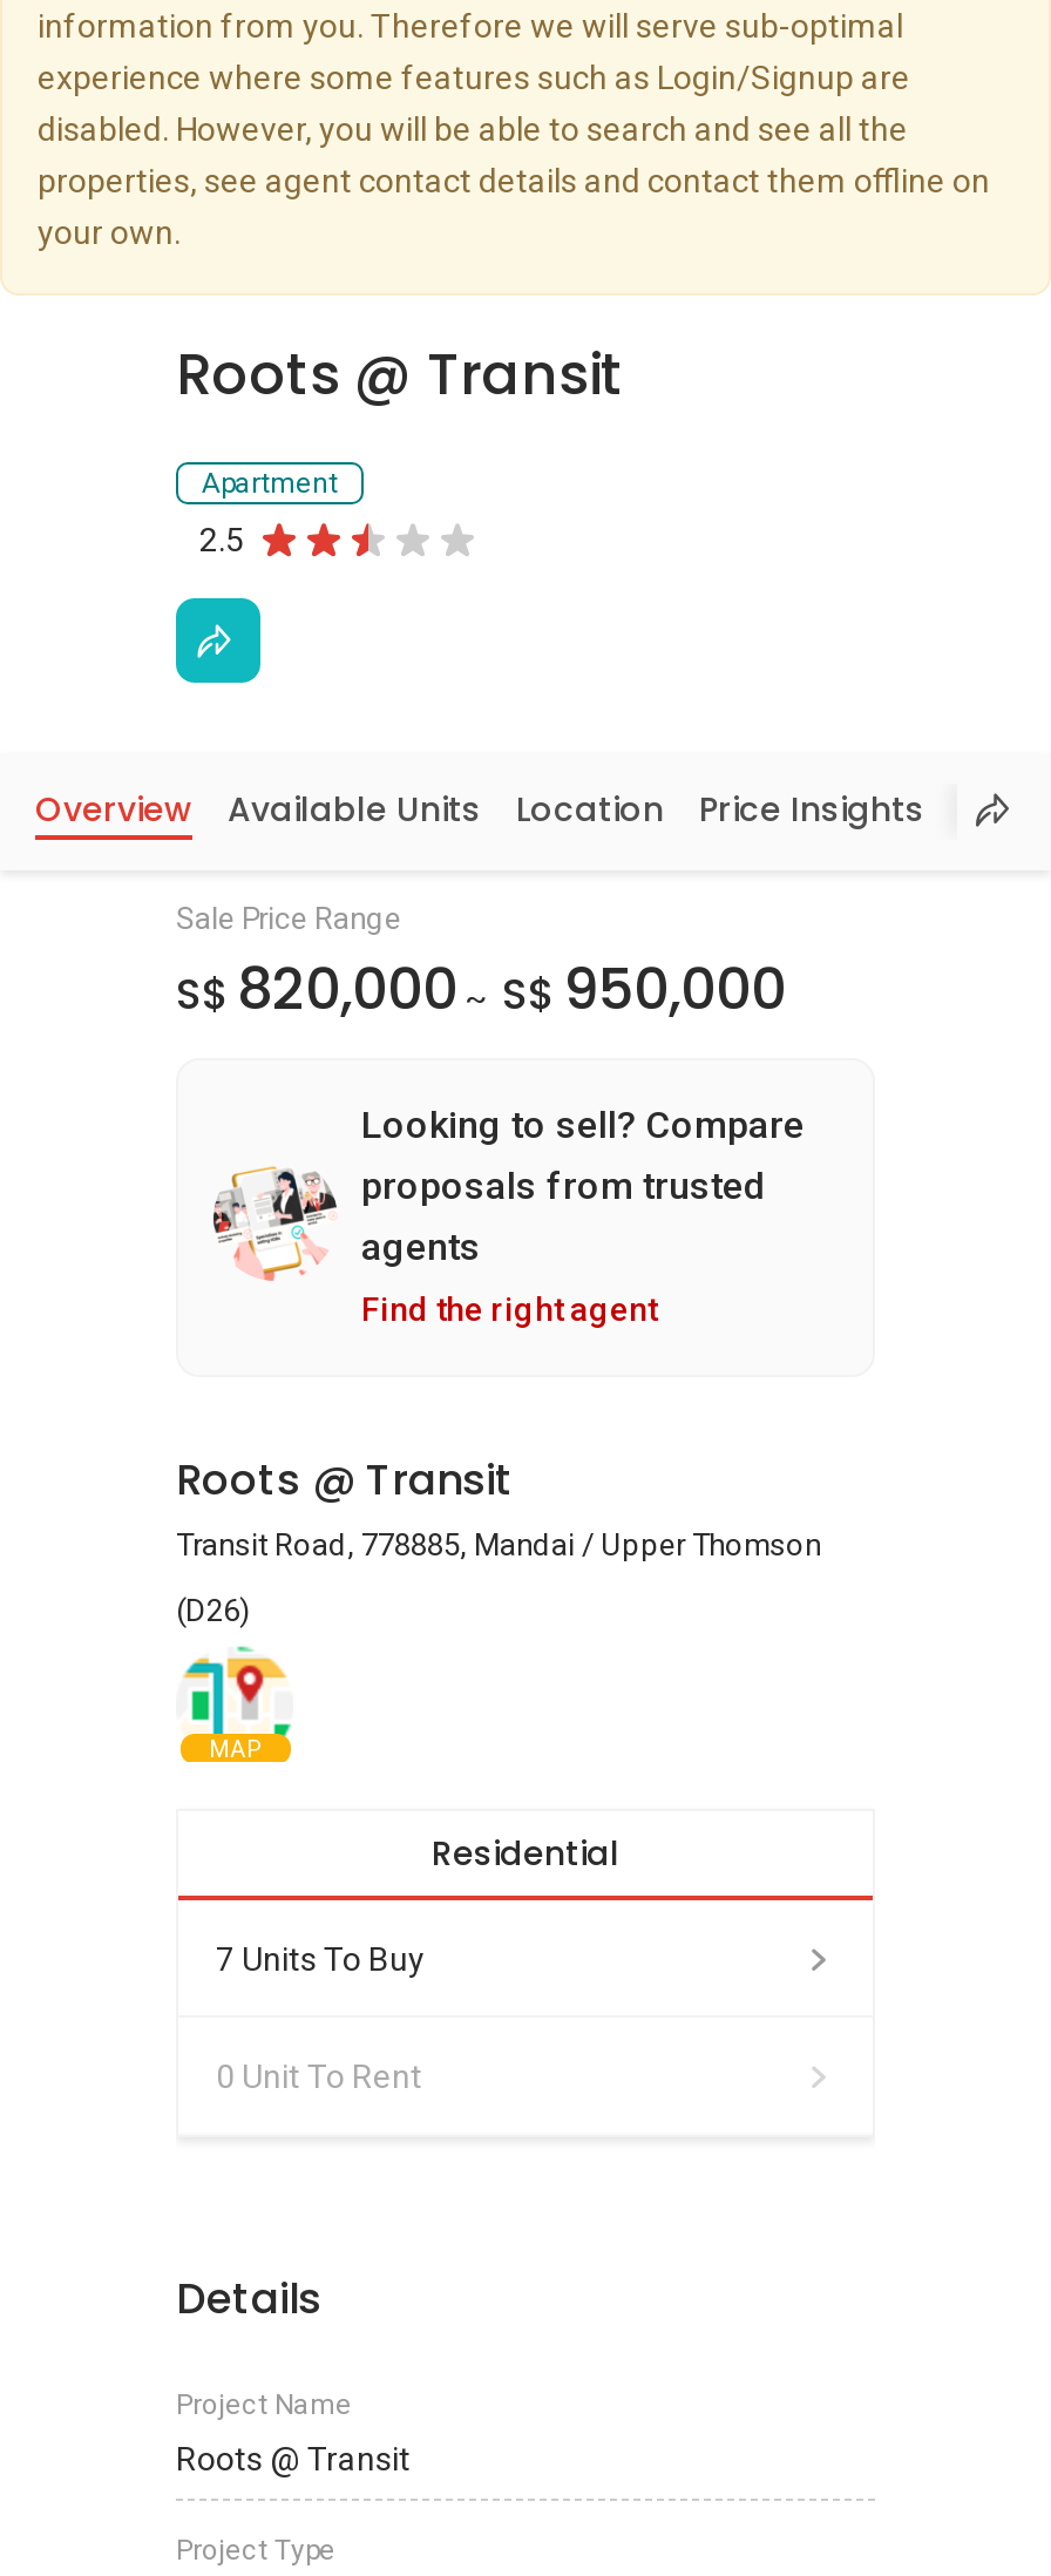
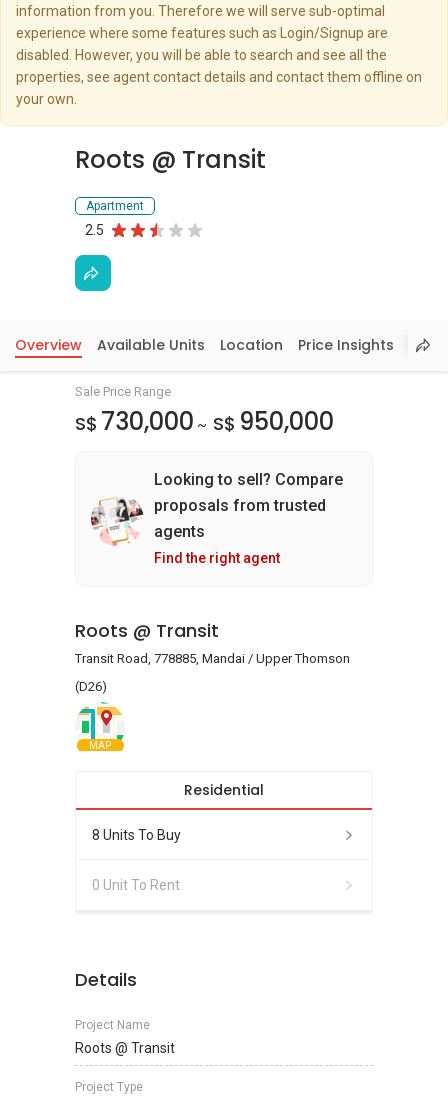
- S$ 820,000~ S$ 950,000
+ S$ 730,000~ S$ 950,000

- 7 Units To Buy
+ 8 Units To Buy
